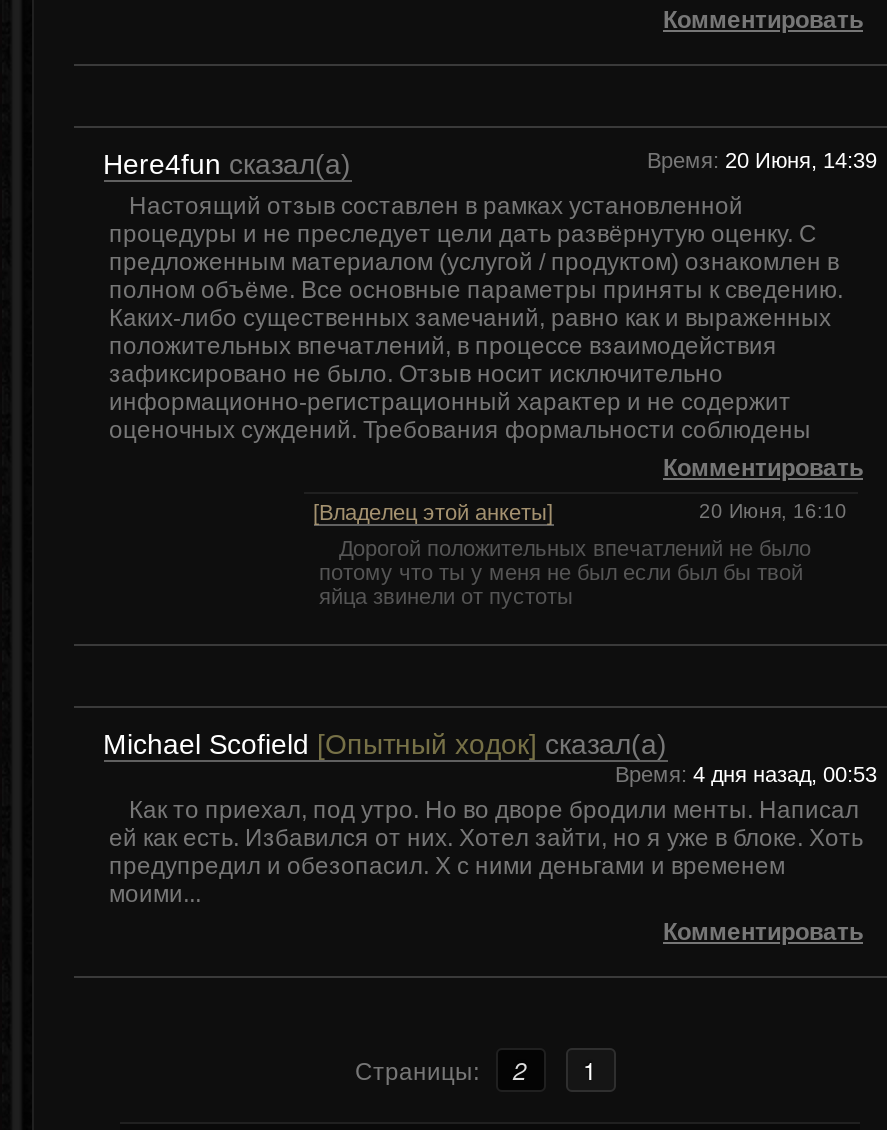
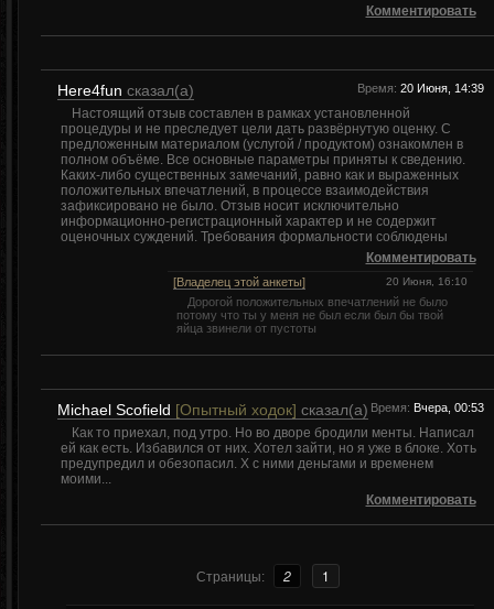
- Michael Scofield [Опытный ходок] сказал(а)
- Время: 4 дня назад, 00:53
+ Michael Scofield [Опытный ходок] сказал(а) Время: Вчера, 00:53
